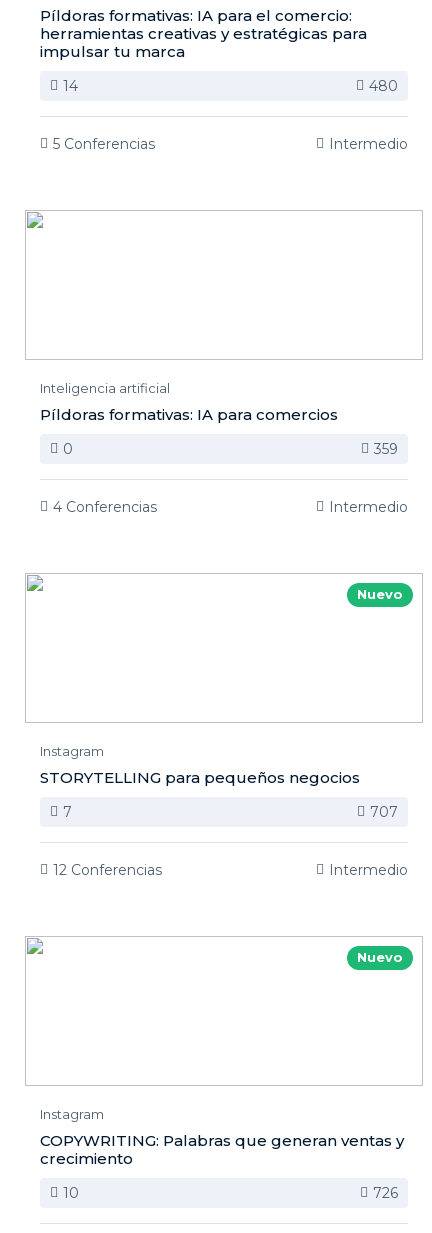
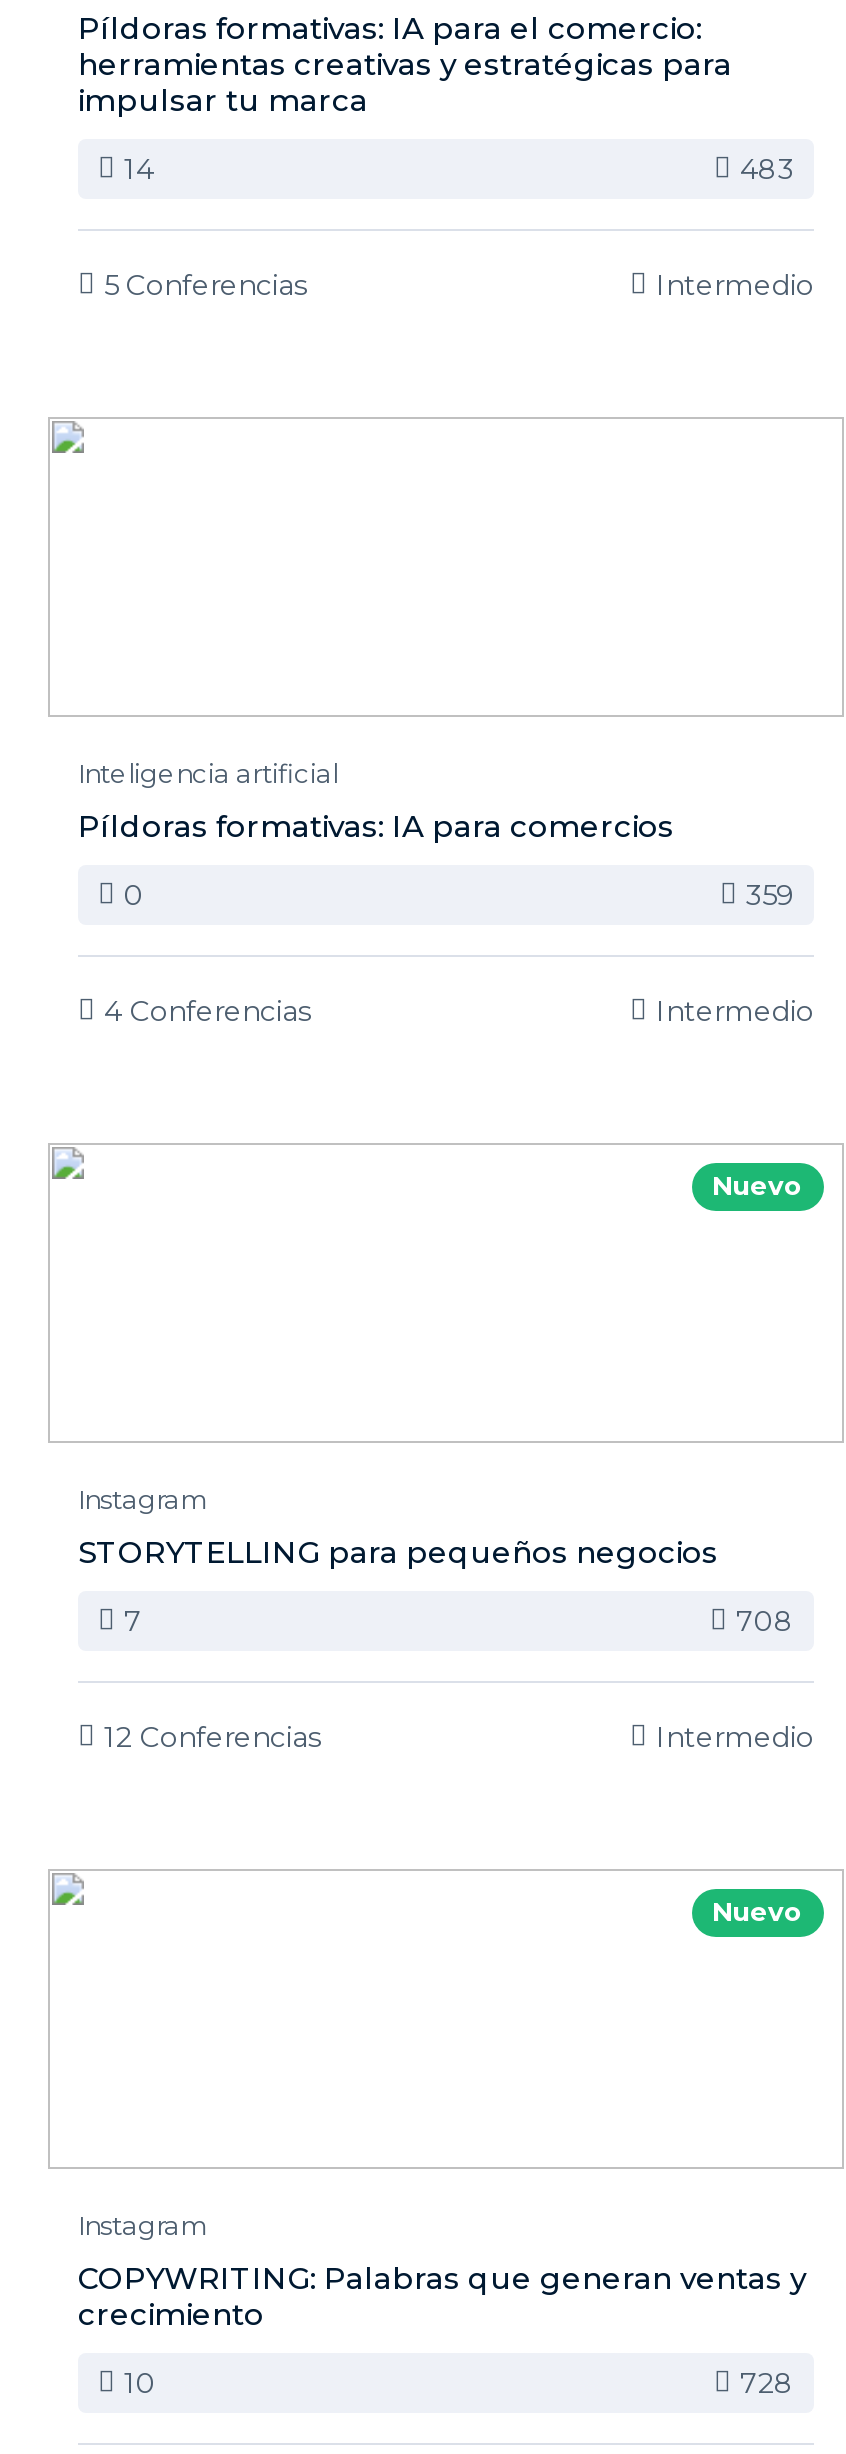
- 480
+ 483

- 707
+ 708

- 726
+ 728
